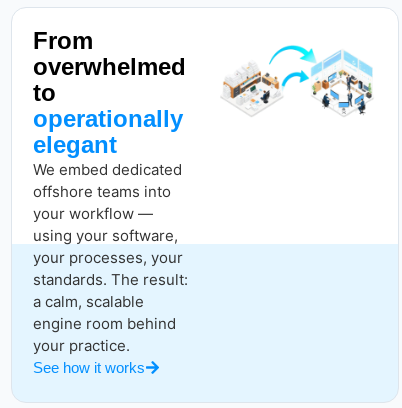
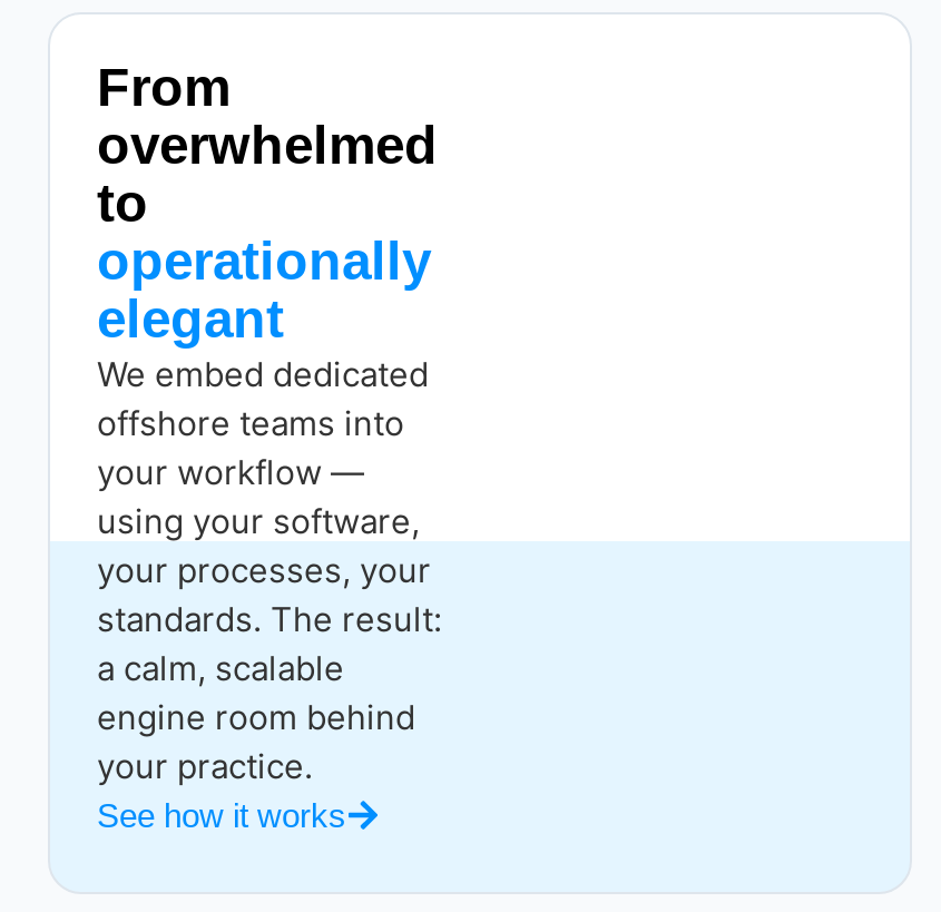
- [image]
